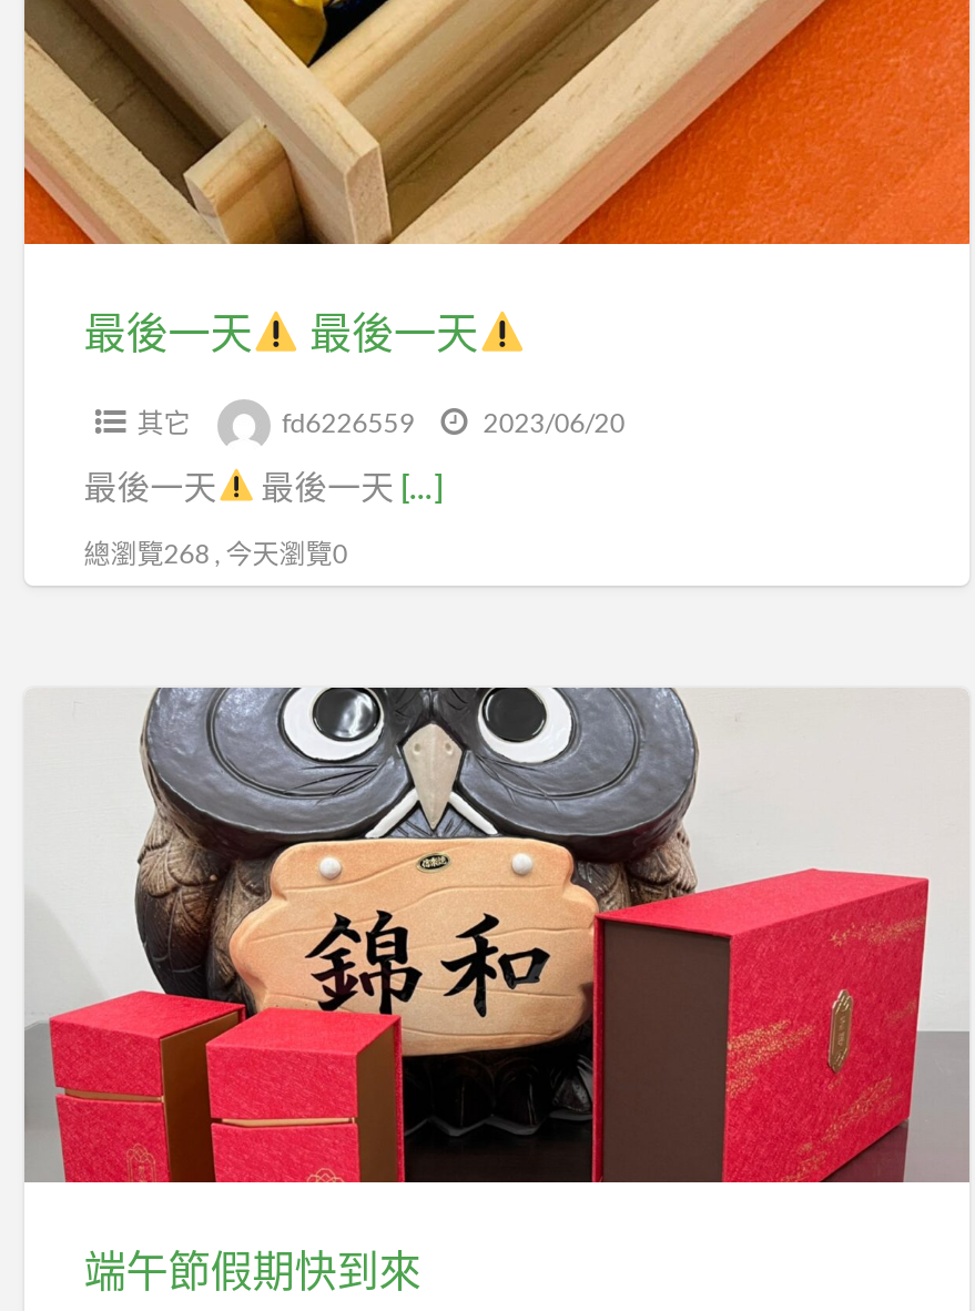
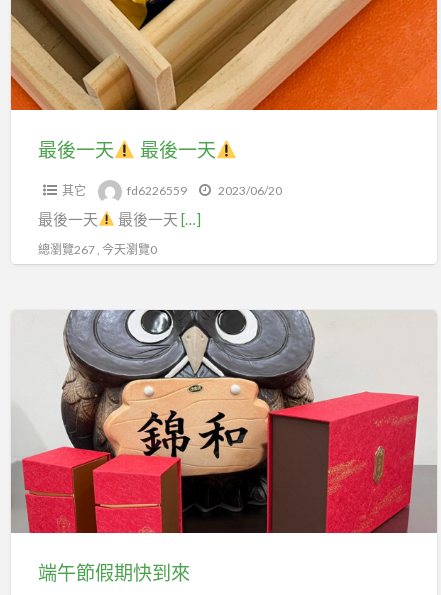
- 總瀏覽268 , 今天瀏覽0
+ 總瀏覽267 , 今天瀏覽0
